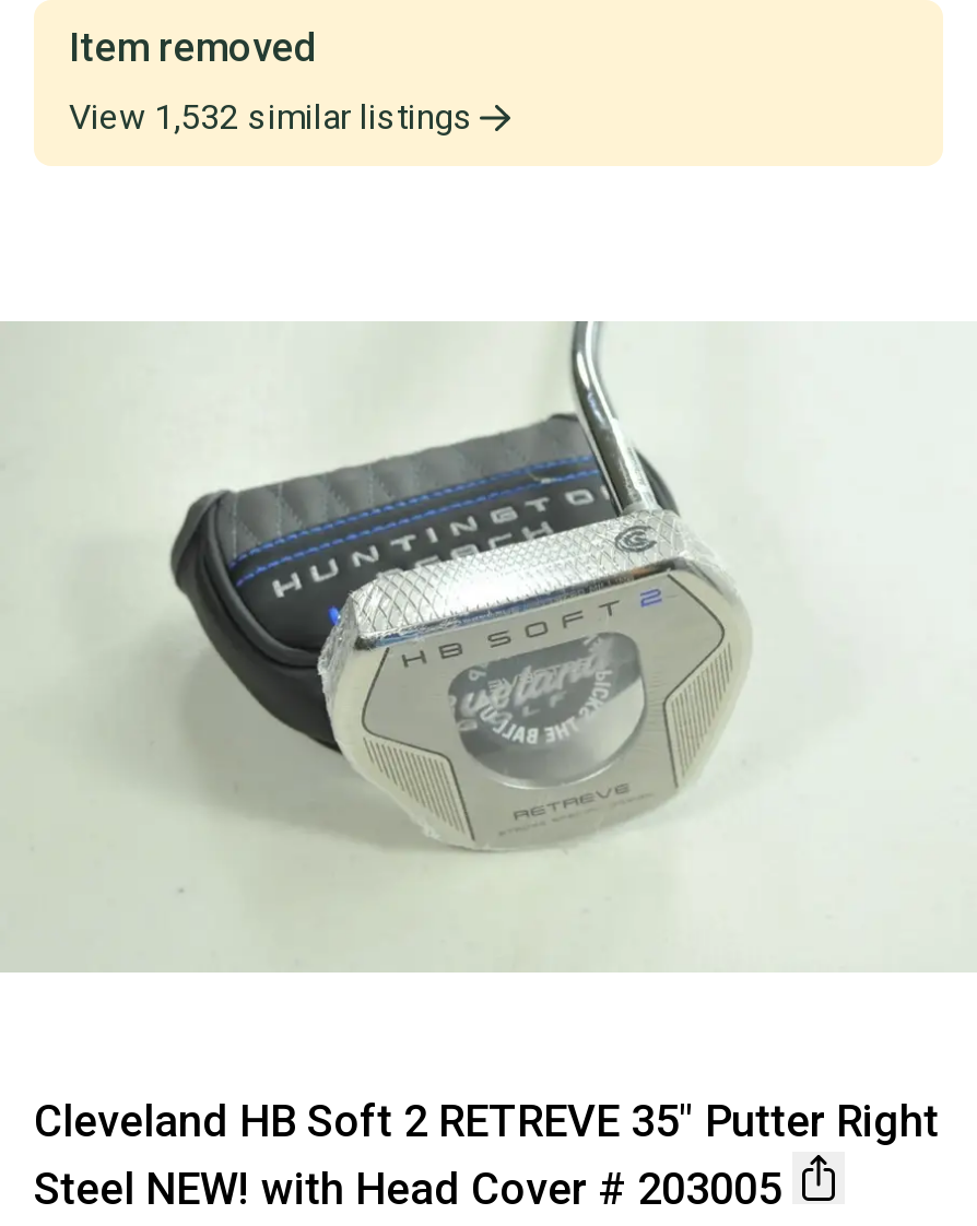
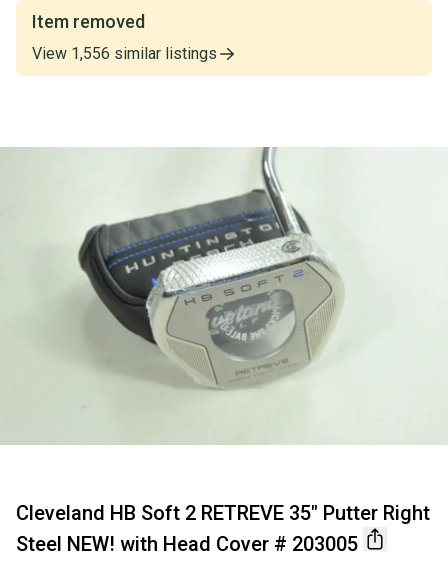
- View 1,532 similar listings
+ View 1,556 similar listings
